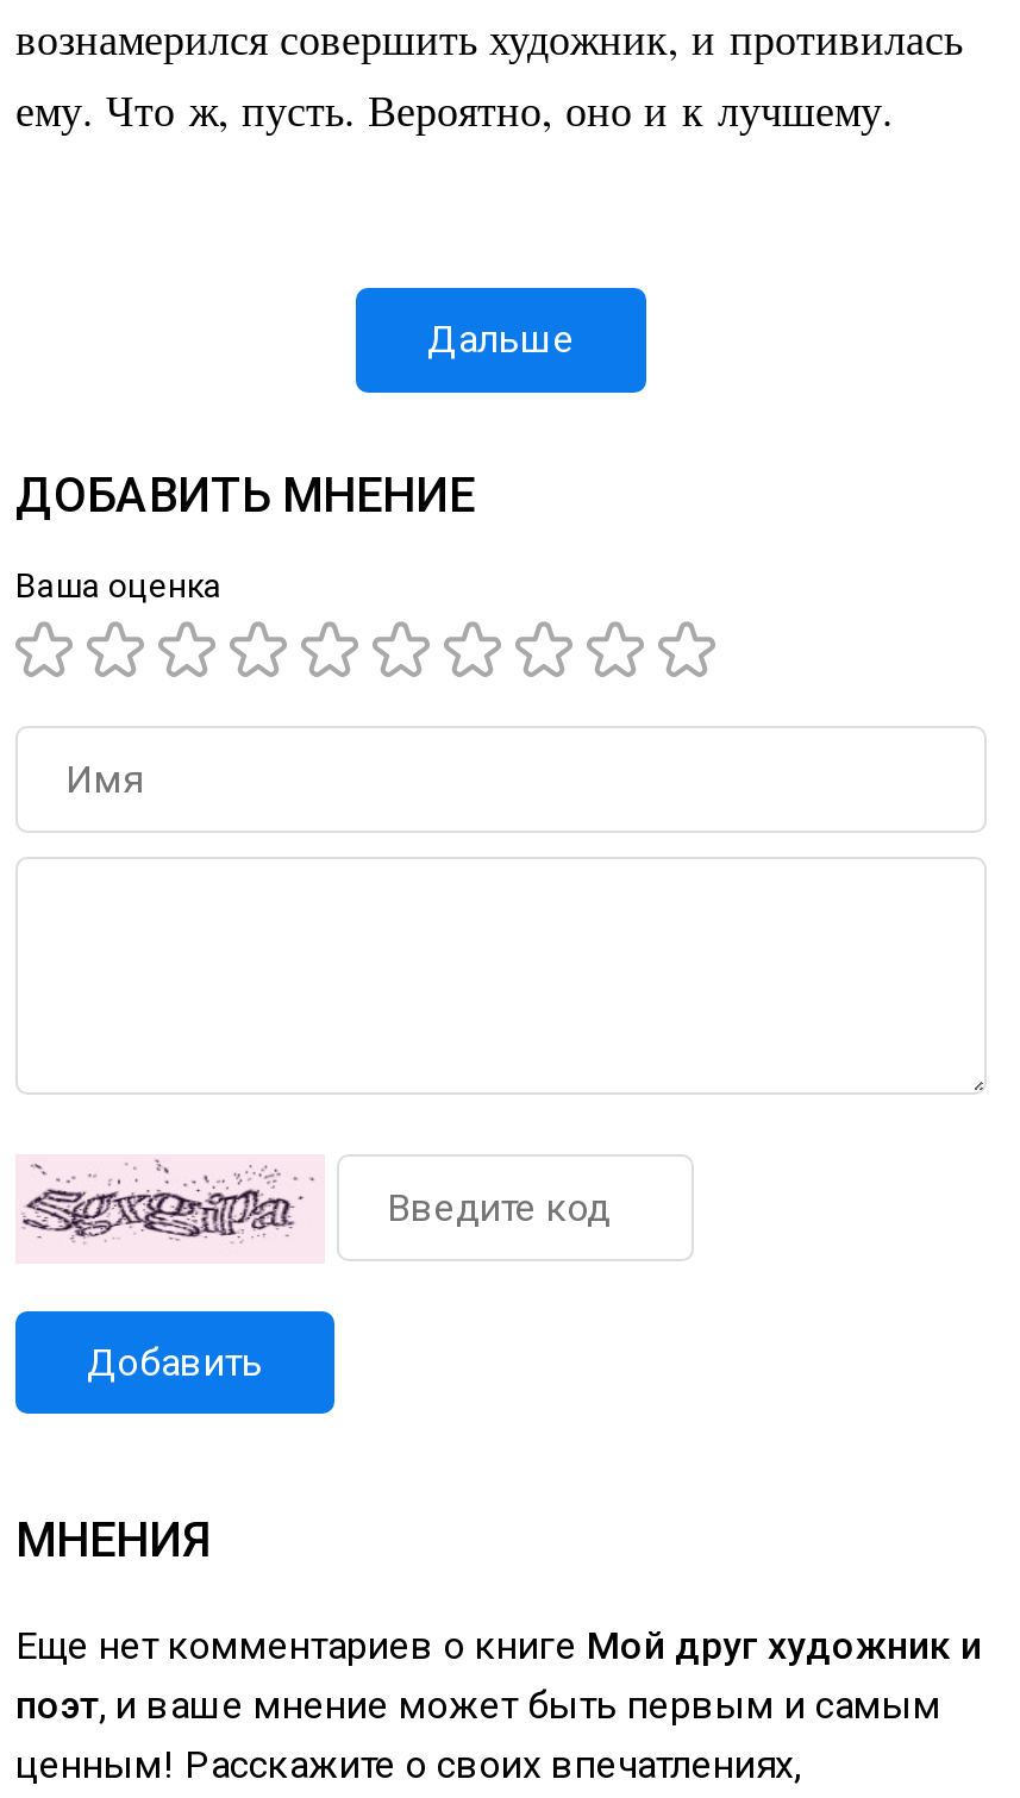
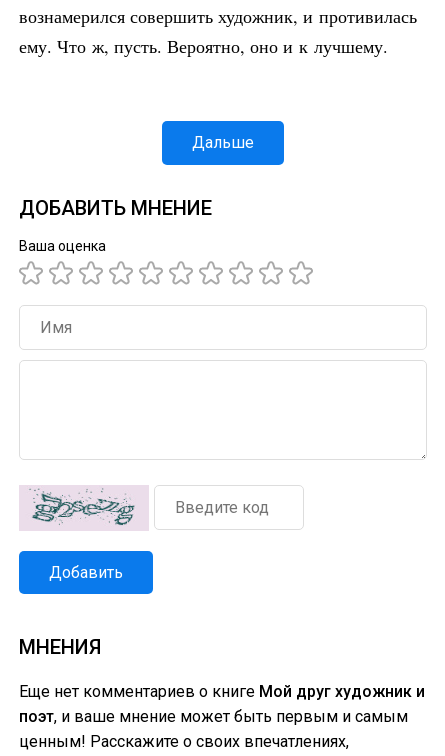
- [image]
+ [image]
